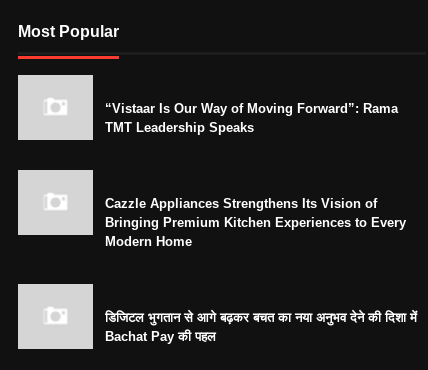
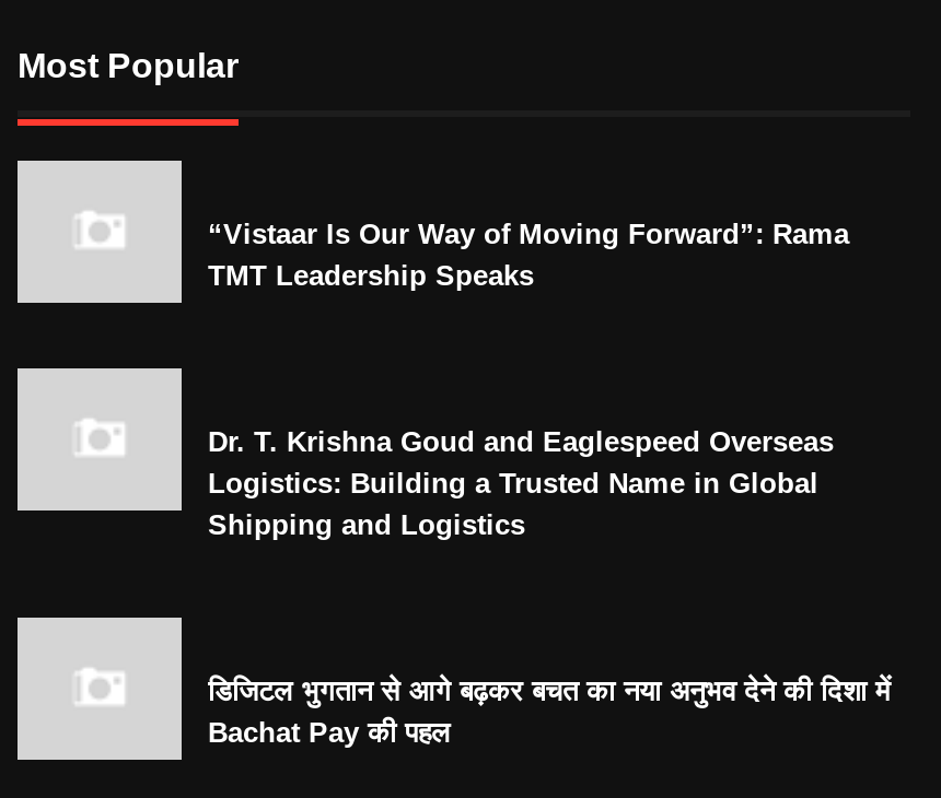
- Cazzle Appliances Strengthens Its Vision of
- Bringing Premium Kitchen Experiences to Every
- Modern Home
+ Dr. T. Krishna Goud and Eaglespeed Overseas
+ Logistics: Building a Trusted Name in Global
+ Shipping and Logistics
